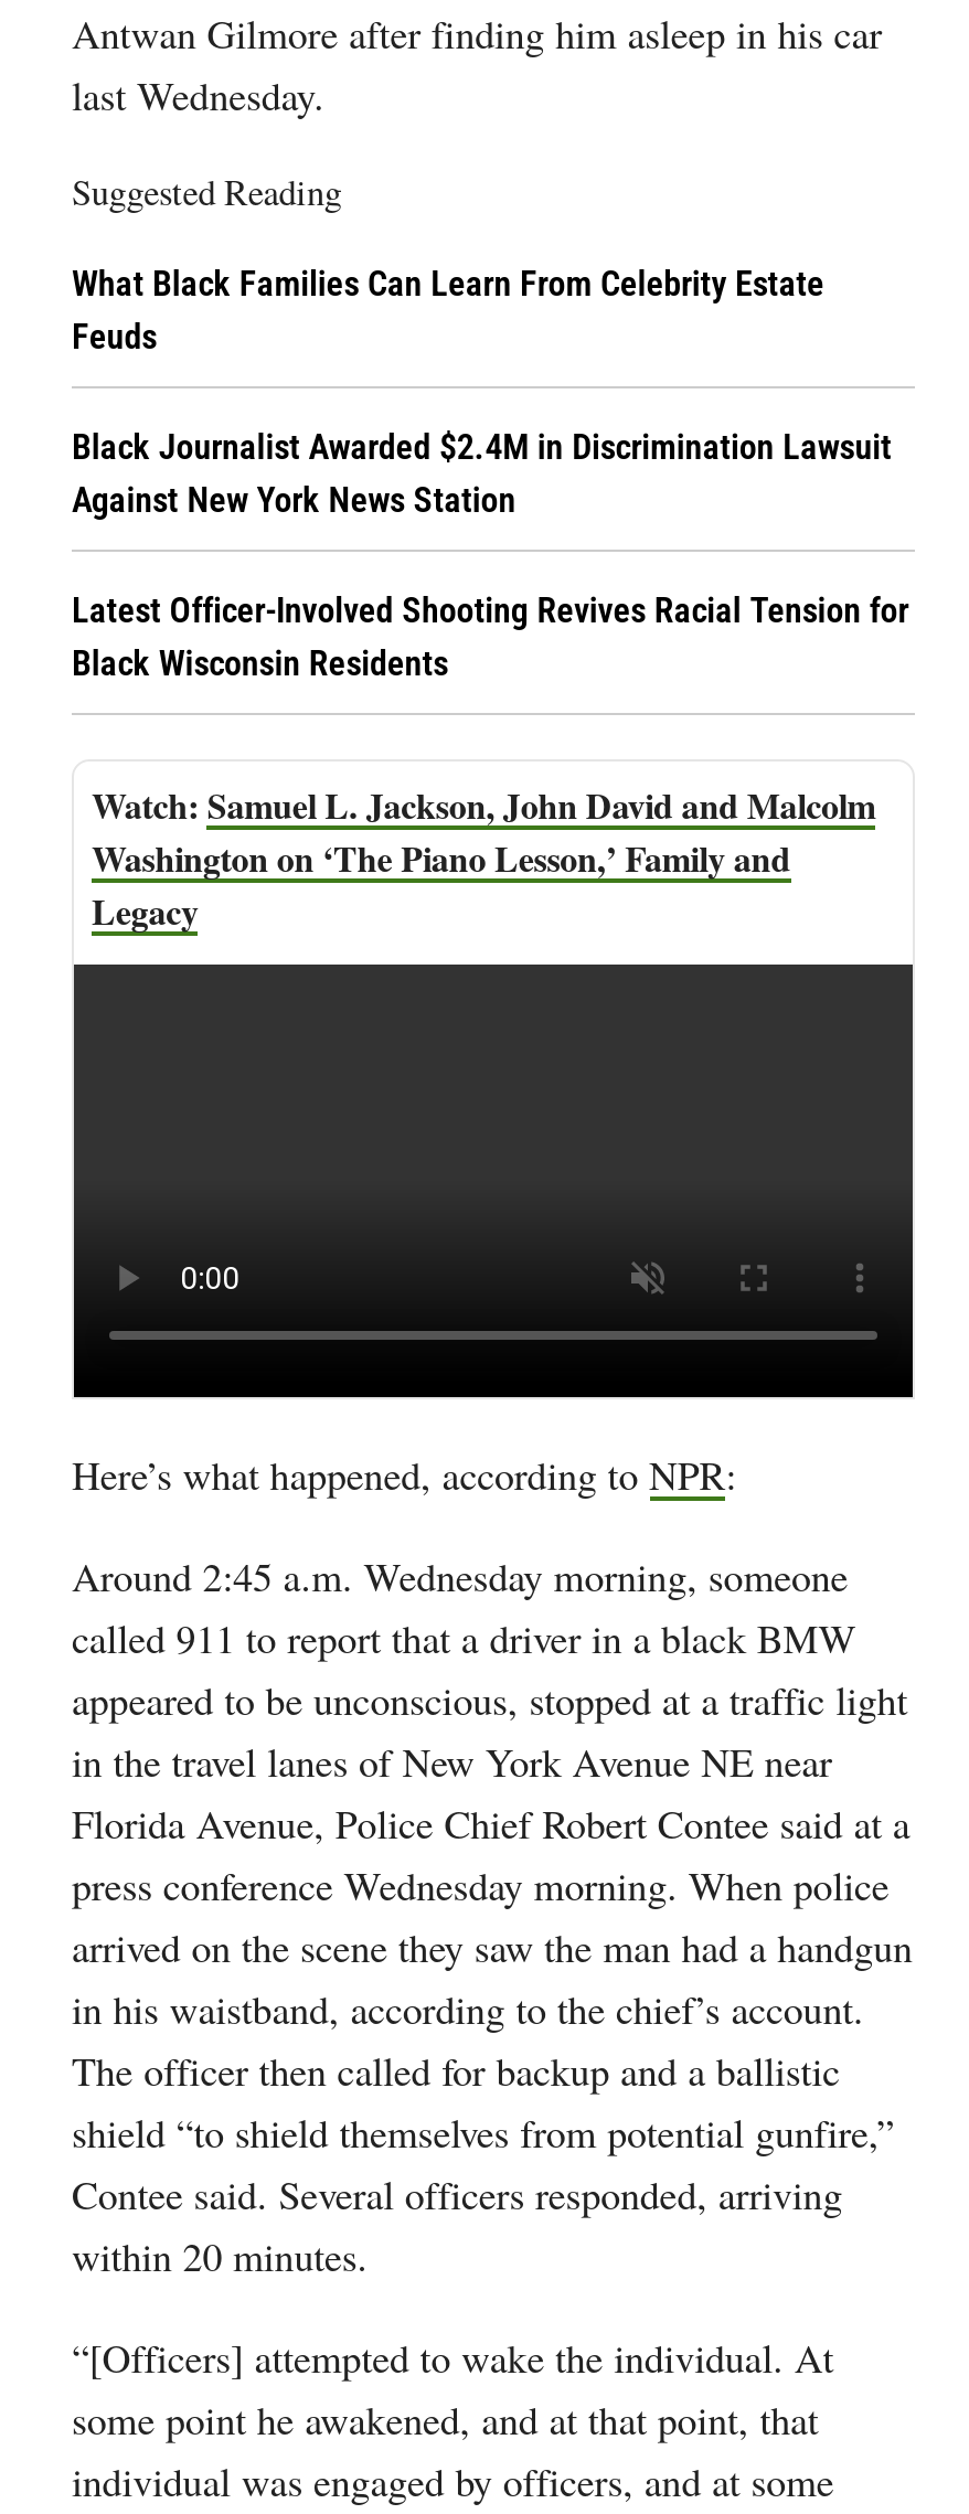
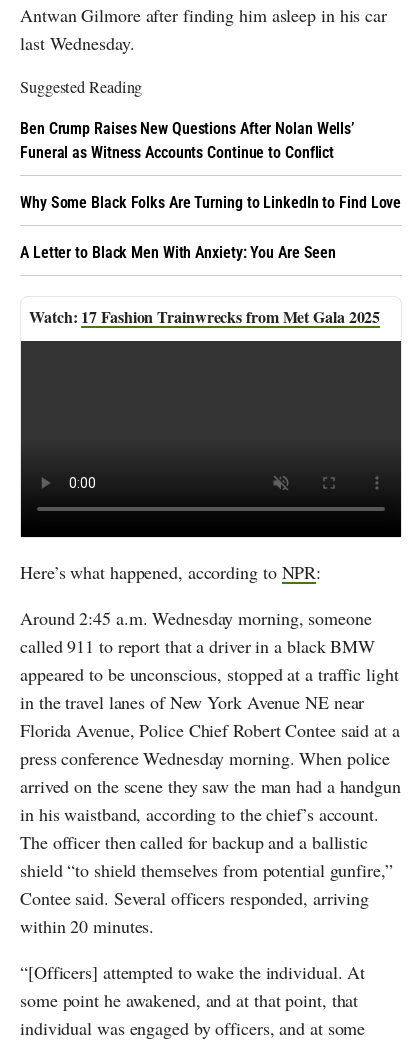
- What Black Families Can Learn From Celebrity Estate
- Feuds
+ Ben Crump Raises New Questions After Nolan Wells’
+ Funeral as Witness Accounts Continue to Conflict

- Black Journalist Awarded $2.4M in Discrimination Lawsuit
- Against New York News Station
+ Why Some Black Folks Are Turning to LinkedIn to Find Love

- Latest Officer-Involved Shooting Revives Racial Tension for
- Black Wisconsin Residents
+ A Letter to Black Men With Anxiety: You Are Seen

- Samuel L. Jackson, John David and Malcolm
- Washington on ‘The Piano Lesson,’ Family and
- Legacy
+ 17 Fashion Trainwrecks from Met Gala 2025
